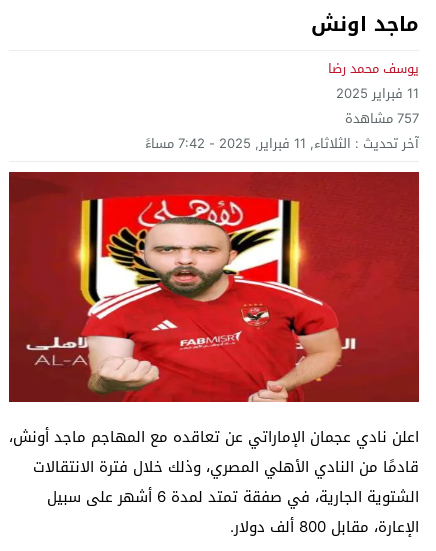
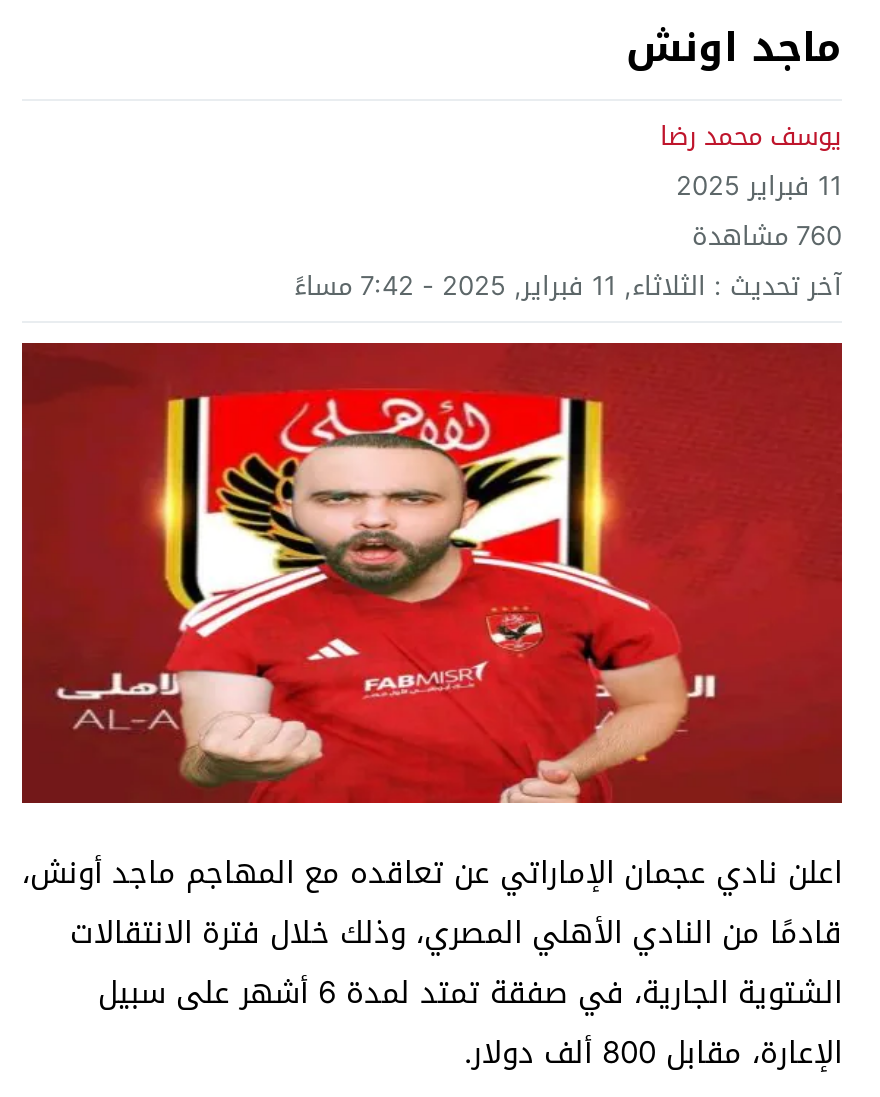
- 757 مشاهدة
+ 760 مشاهدة
